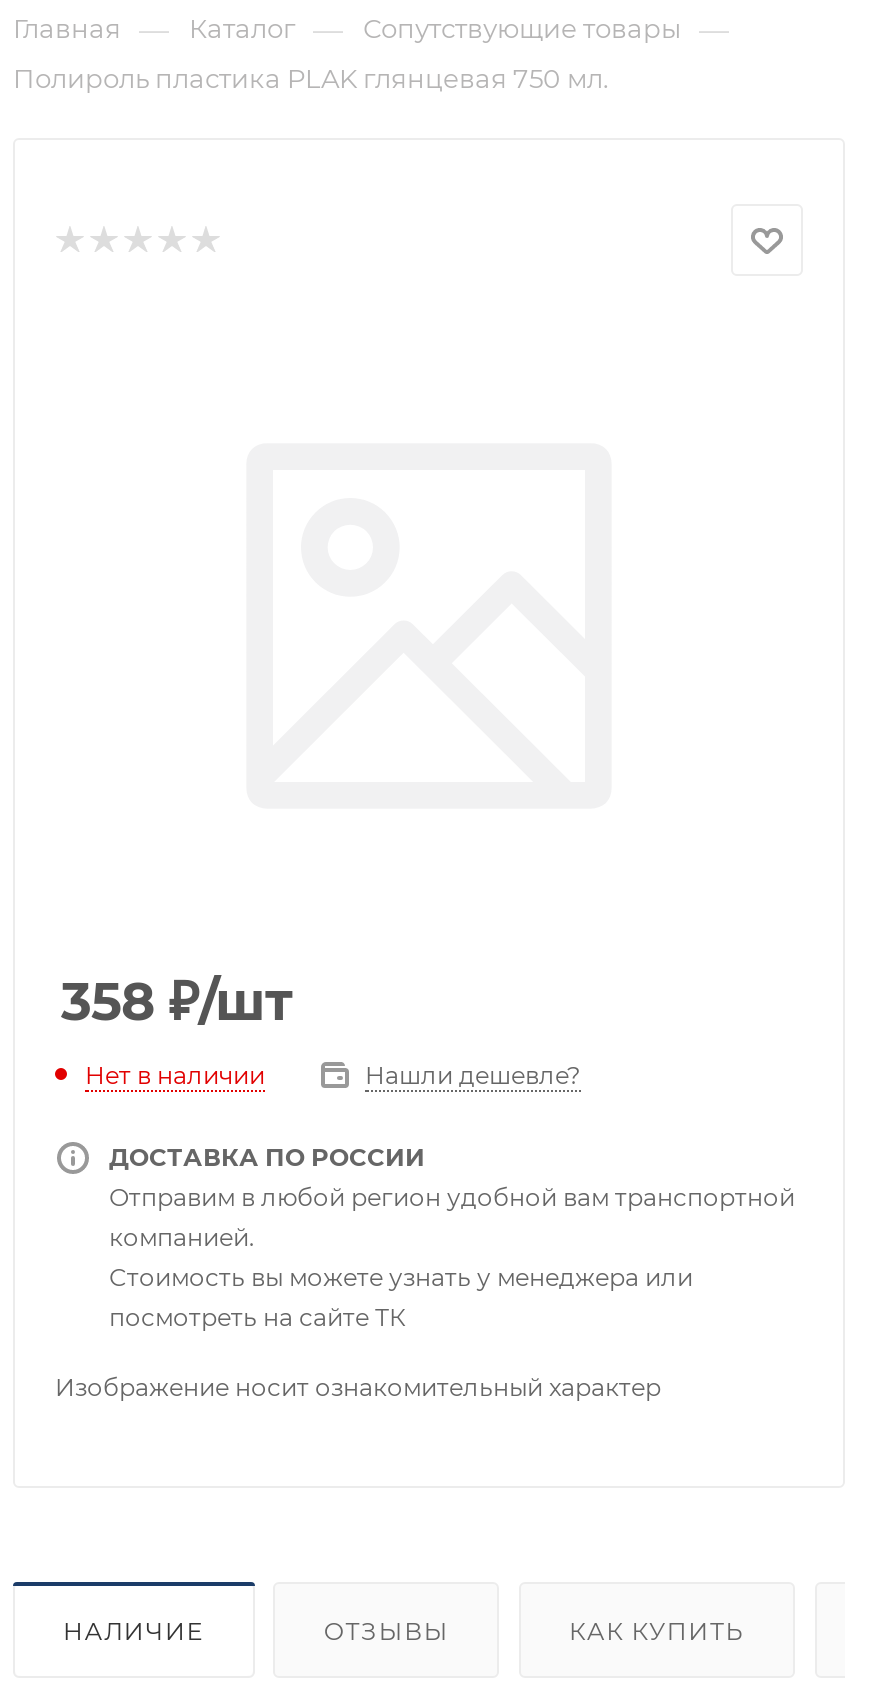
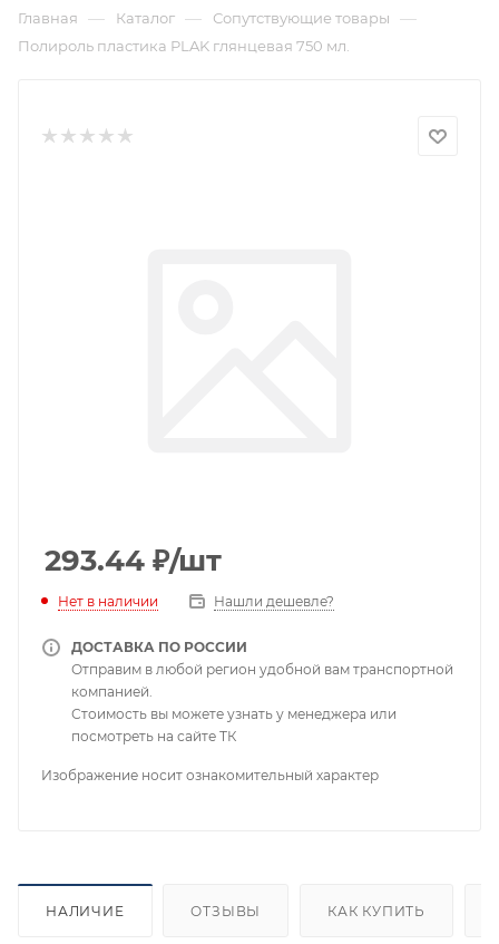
- 358 ₽/шт
+ 293.44 ₽/шт
